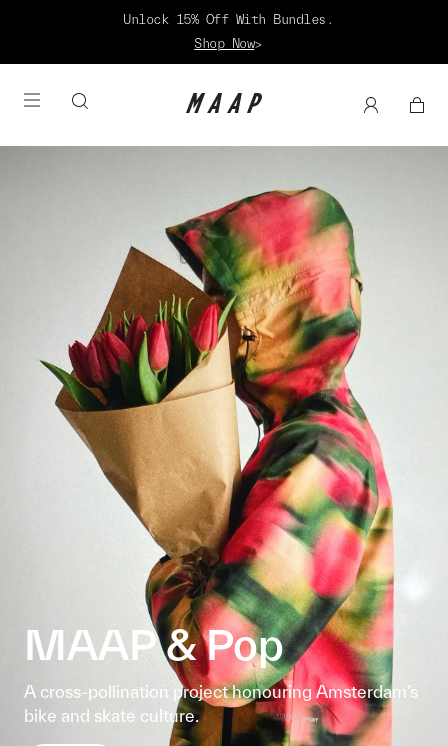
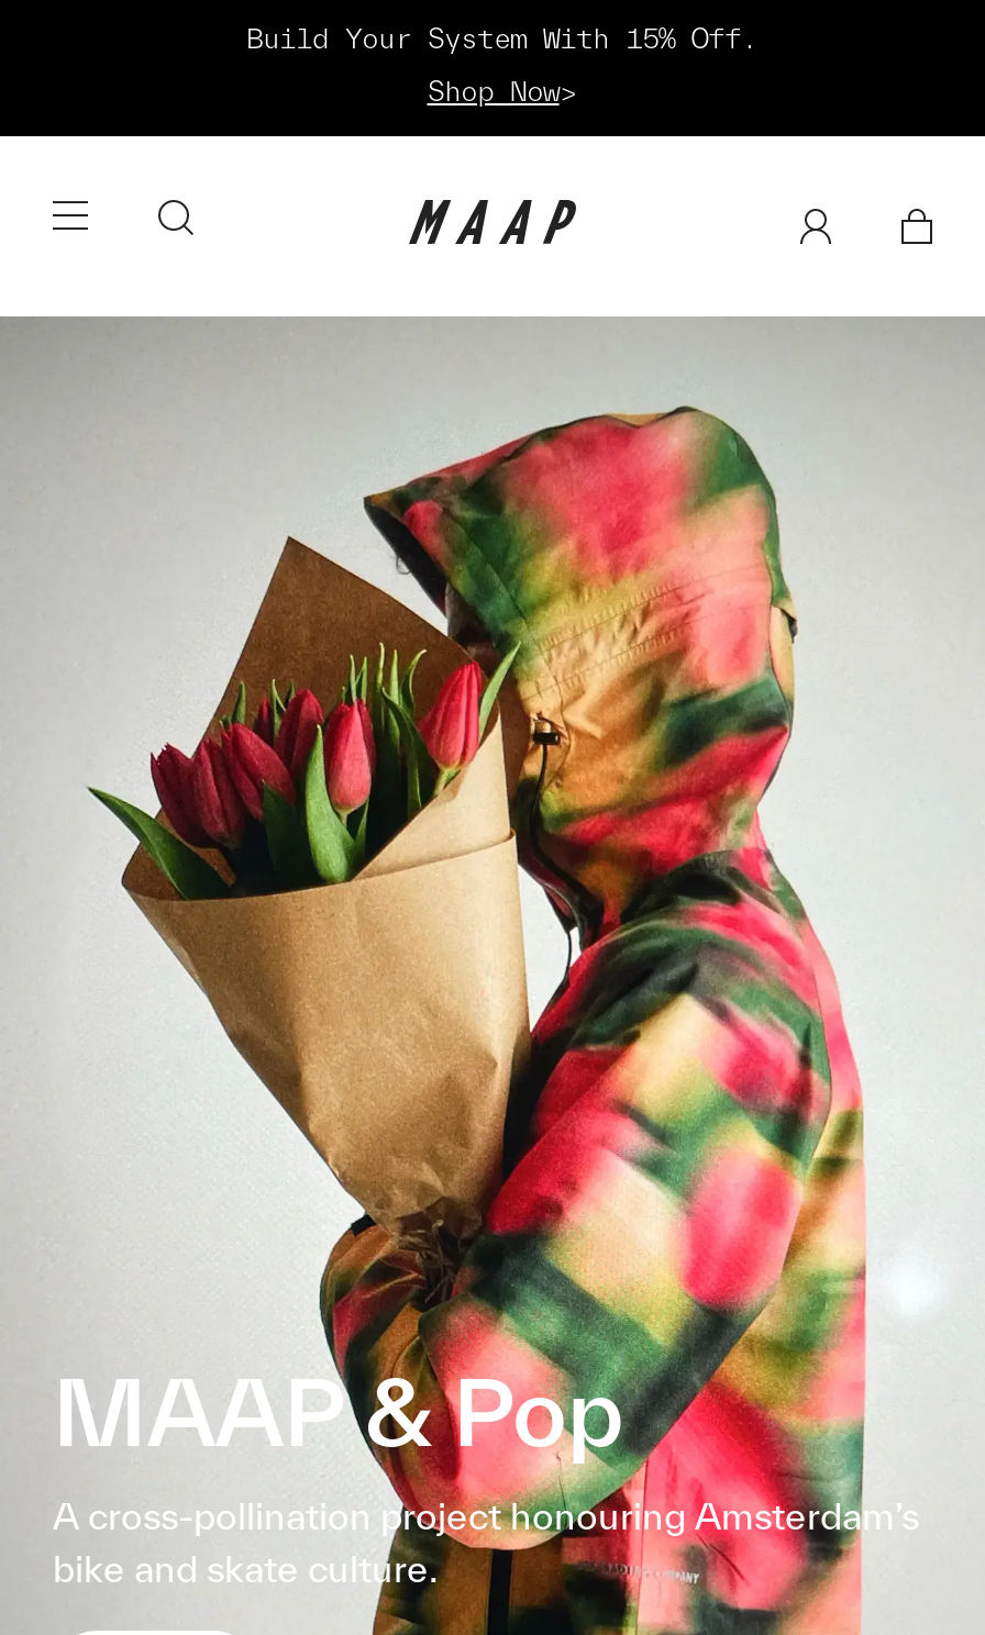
- Unlock 15% Off With Bundles.
+ Build Your System With 15% Off.
